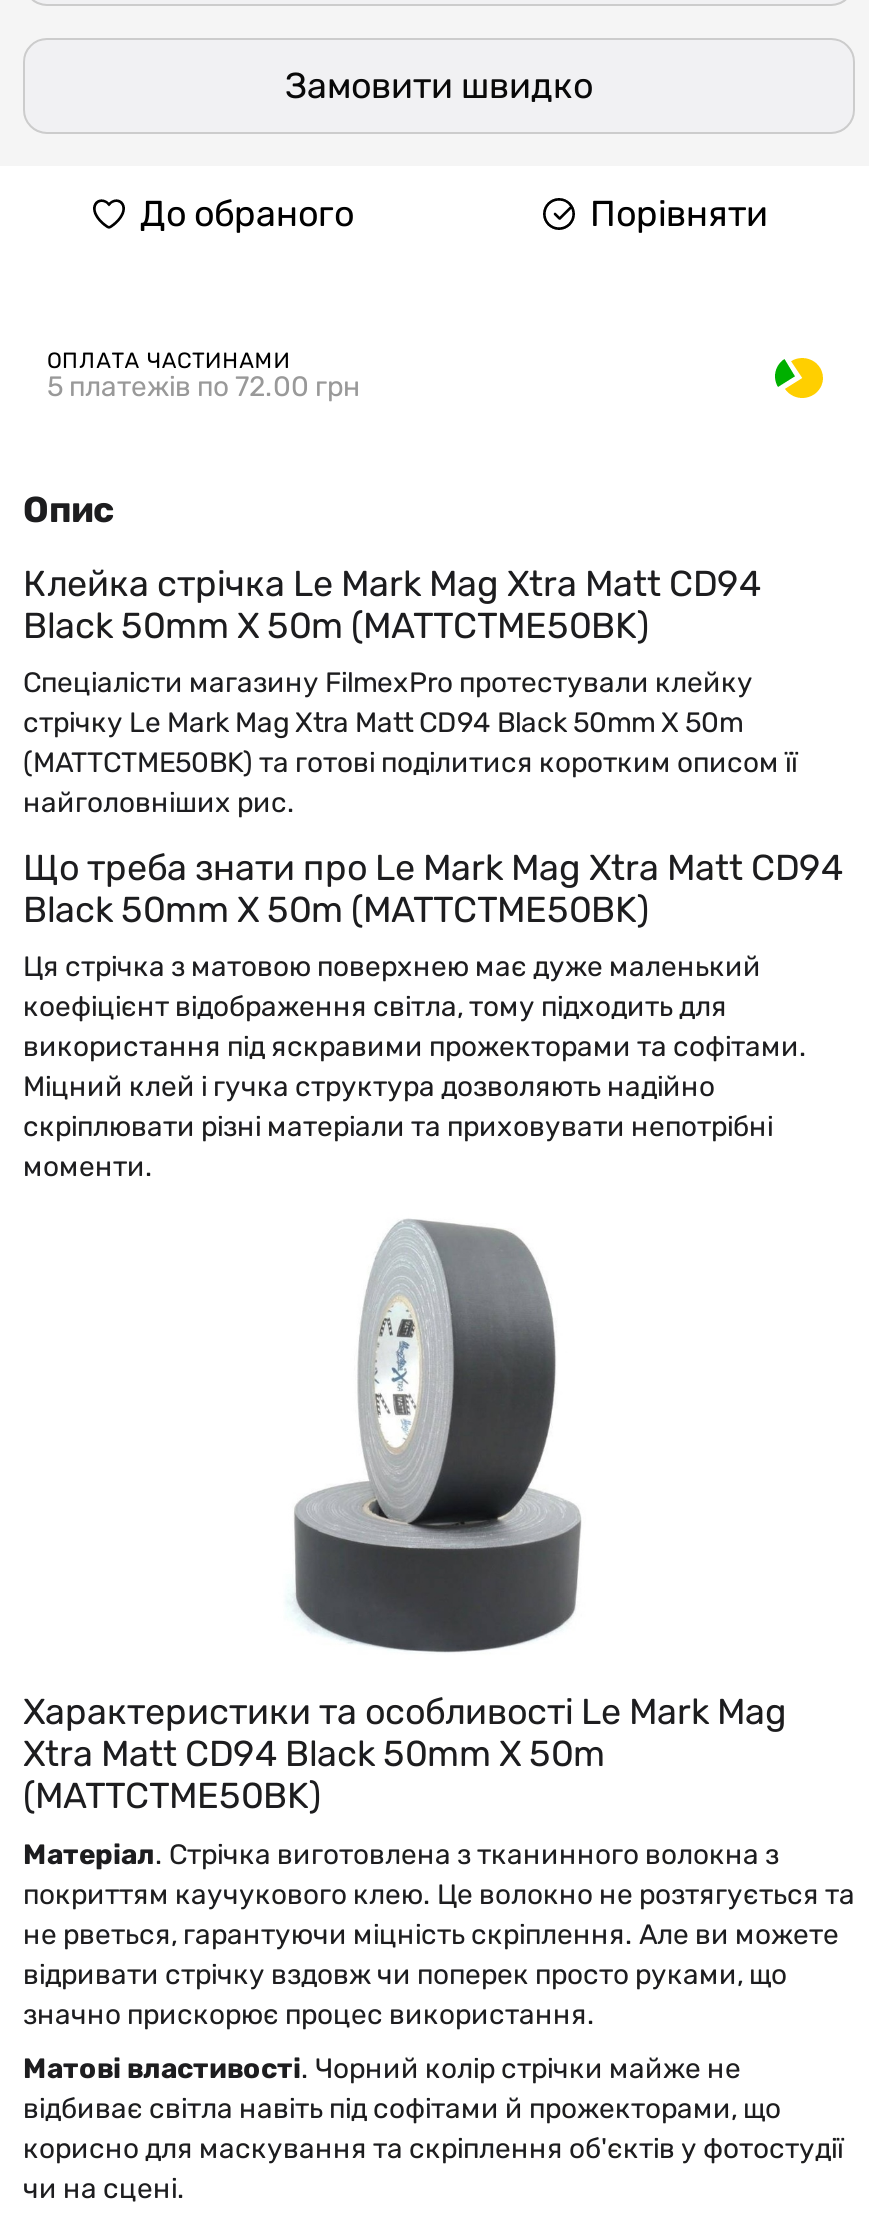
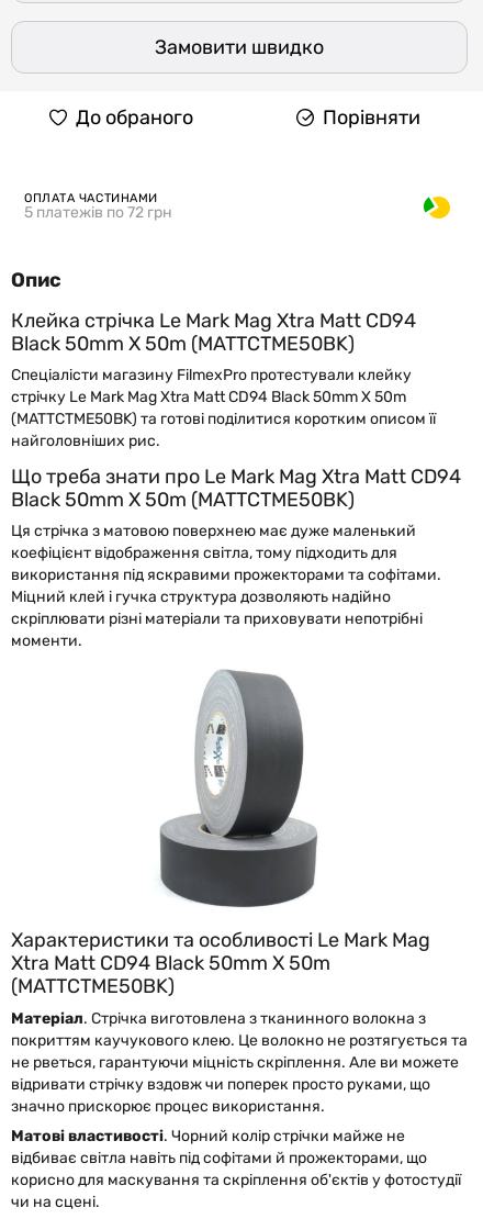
- 5 платежів по 72.00 грн
+ 5 платежів по 72 грн
